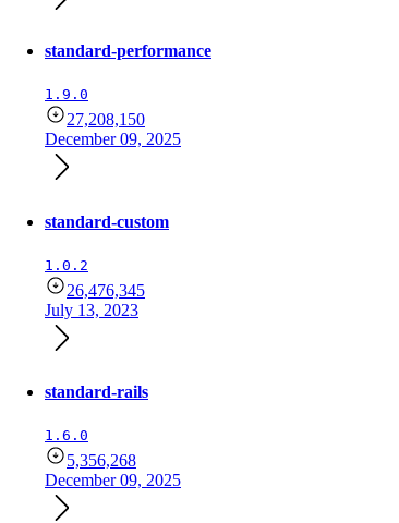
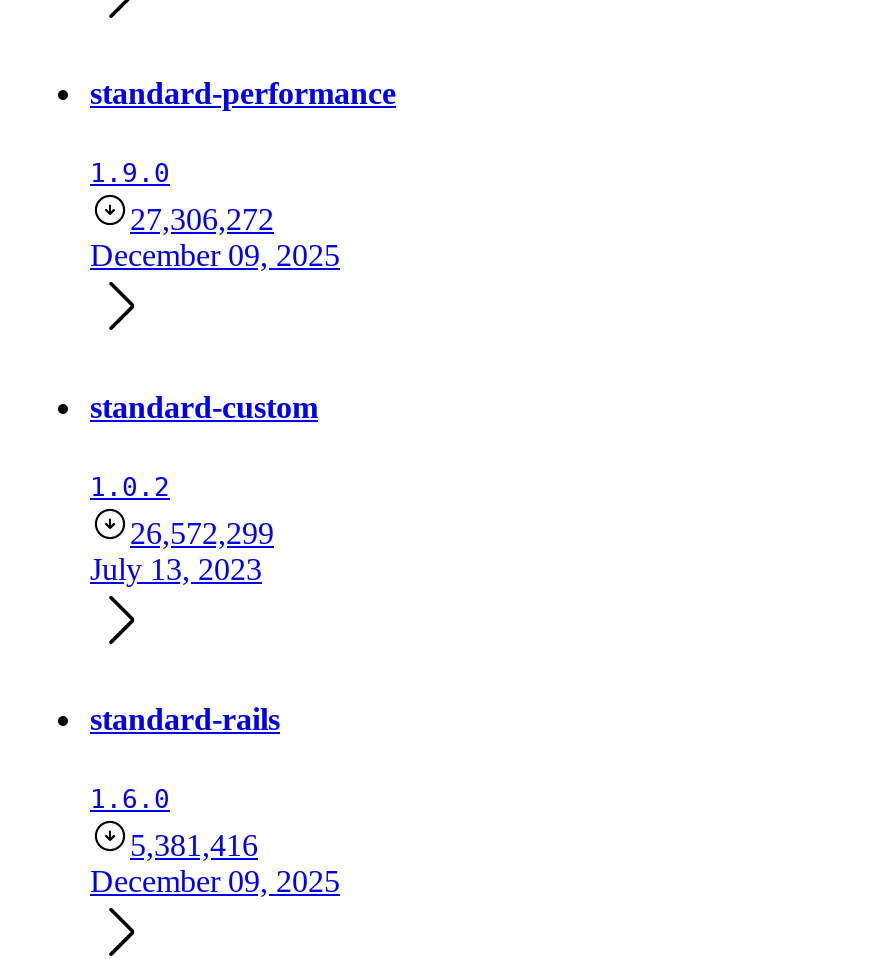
- 27,208,150
+ 27,306,272

- 26,476,345
+ 26,572,299

- 5,356,268
+ 5,381,416
